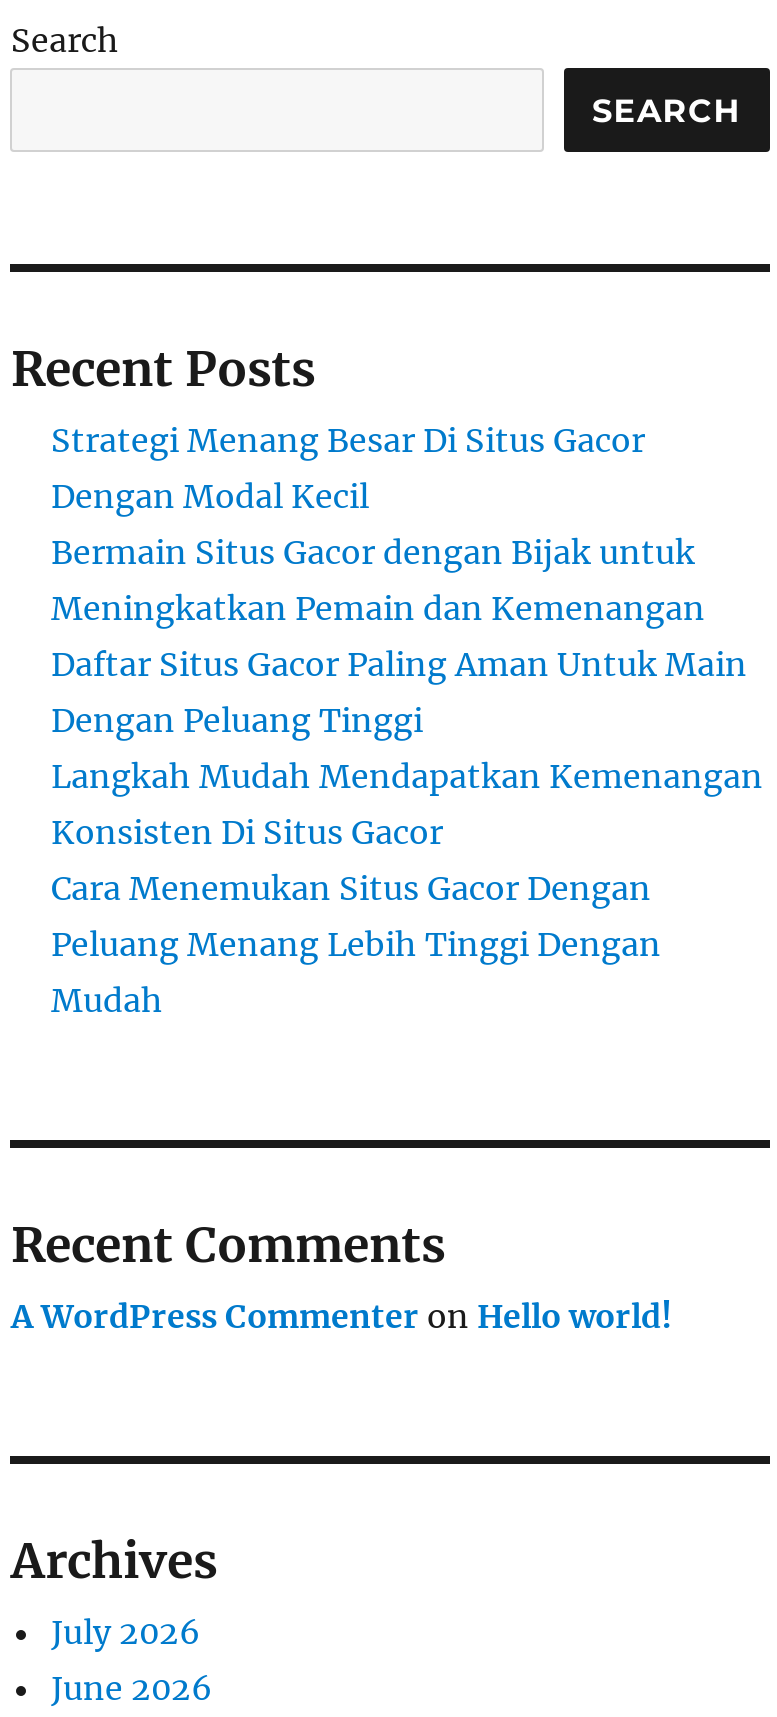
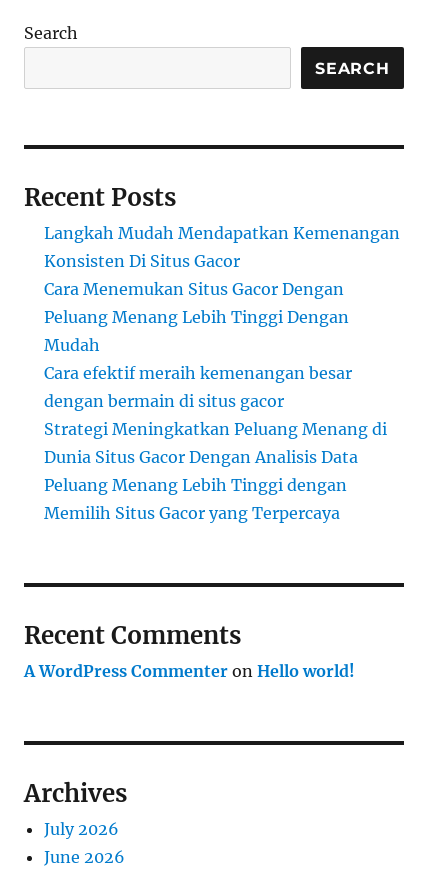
- Strategi Menang Besar Di Situs Gacor
- Dengan Modal Kecil
- Bermain Situs Gacor dengan Bijak untuk
- Meningkatkan Pemain dan Kemenangan
- Daftar Situs Gacor Paling Aman Untuk Main
- Dengan Peluang Tinggi

moved up: Langkah Mudah Mendapatkan Kemenangan | Konsisten Di Situs Gacor | Cara Menemukan Situs Gacor Dengan | Peluang Menang Lebih Tinggi Dengan | Mudah

+ Cara efektif meraih kemenangan besar
+ dengan bermain di situs gacor
+ Strategi Meningkatkan Peluang Menang di
+ Dunia Situs Gacor Dengan Analisis Data
+ Peluang Menang Lebih Tinggi dengan
+ Memilih Situs Gacor yang Terpercaya
